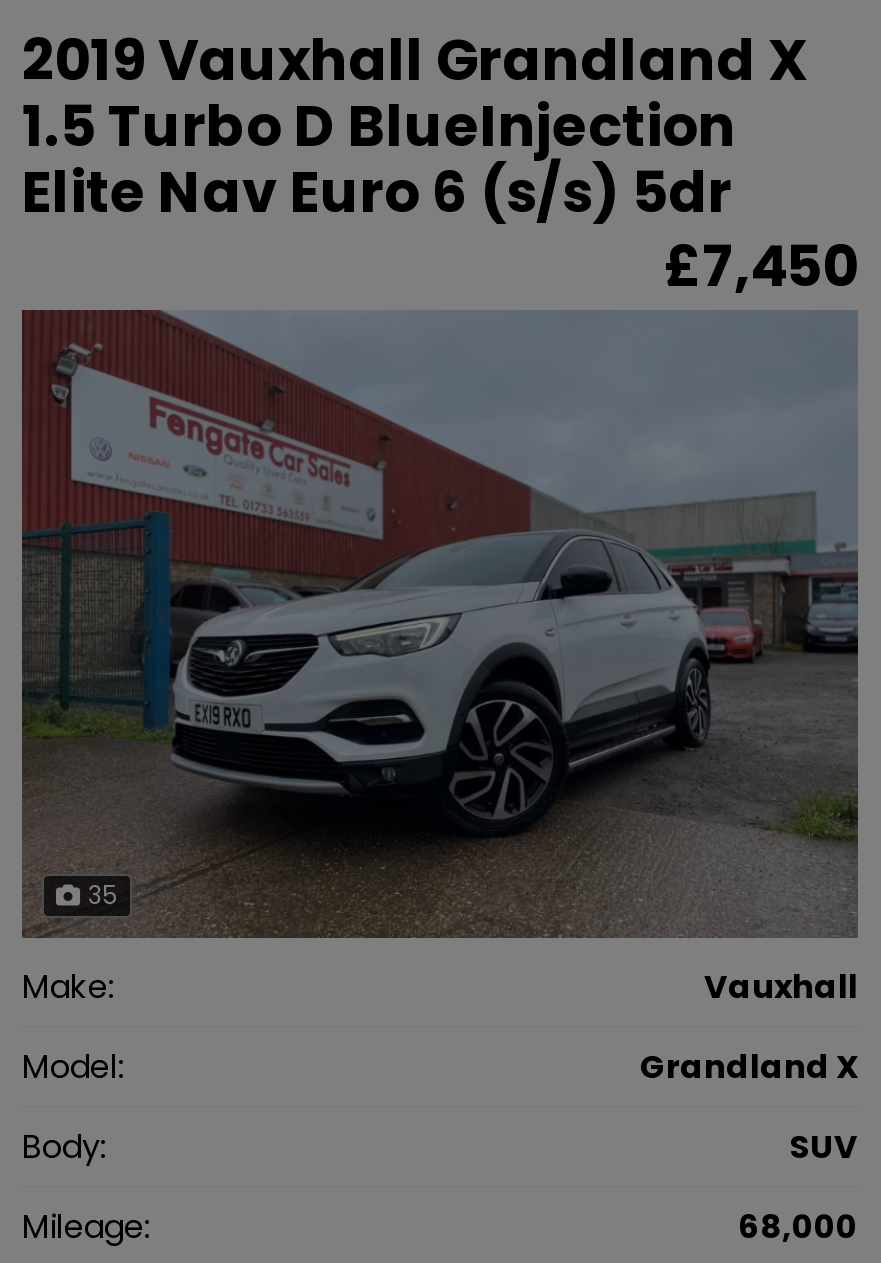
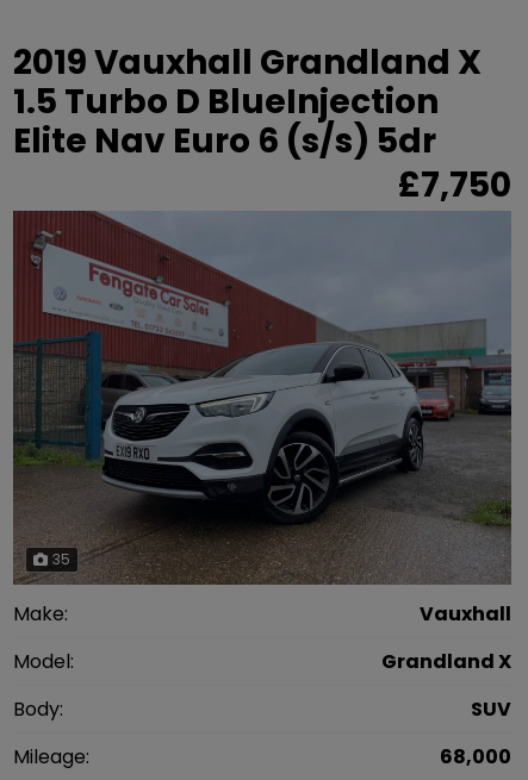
- £7,450
+ £7,750
